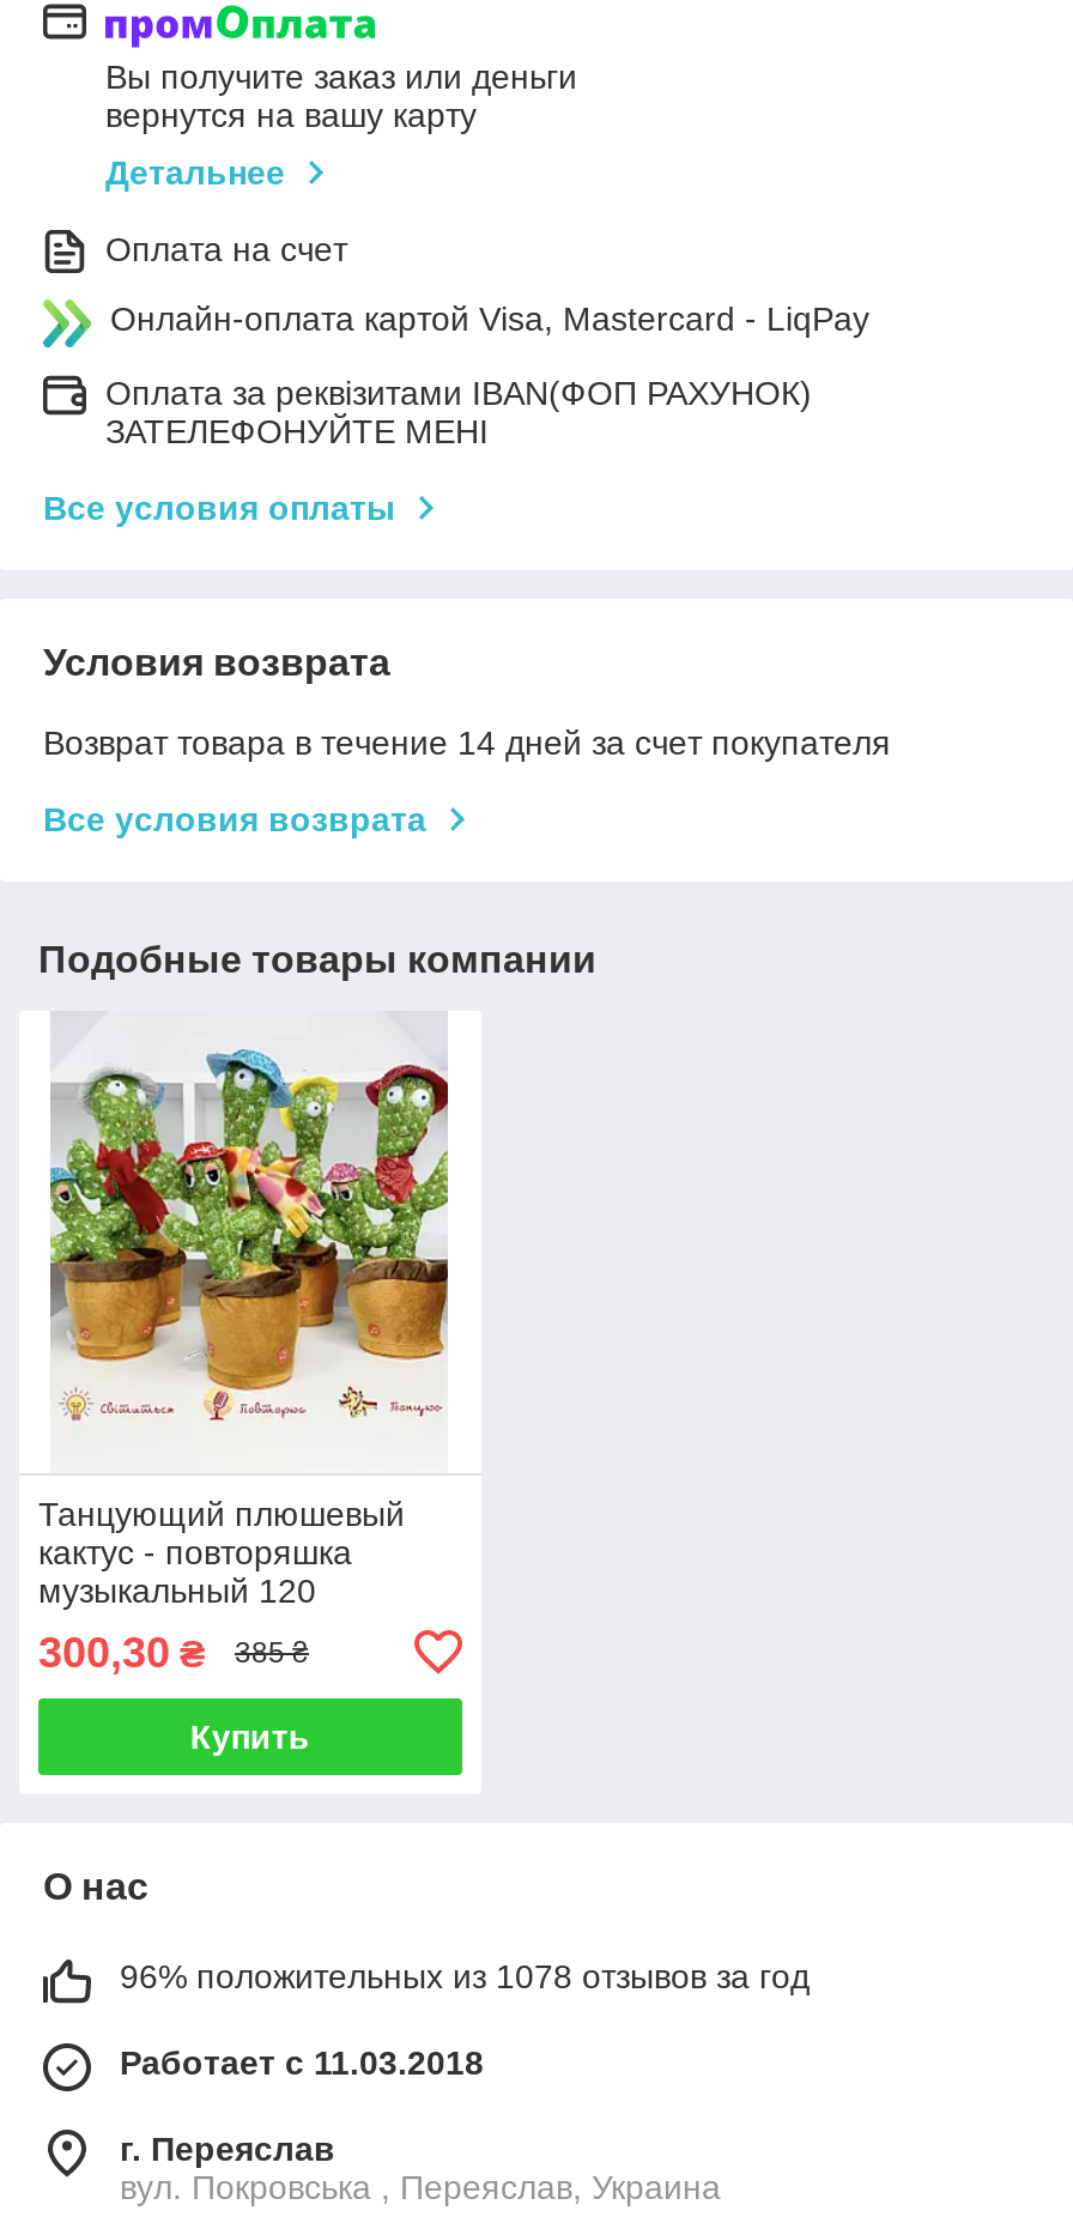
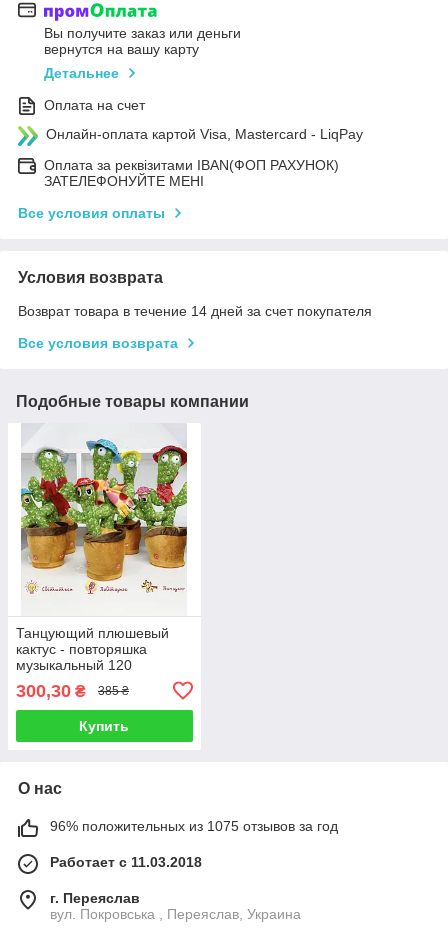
- 96% положительных из 1078 отзывов за год
+ 96% положительных из 1075 отзывов за год
